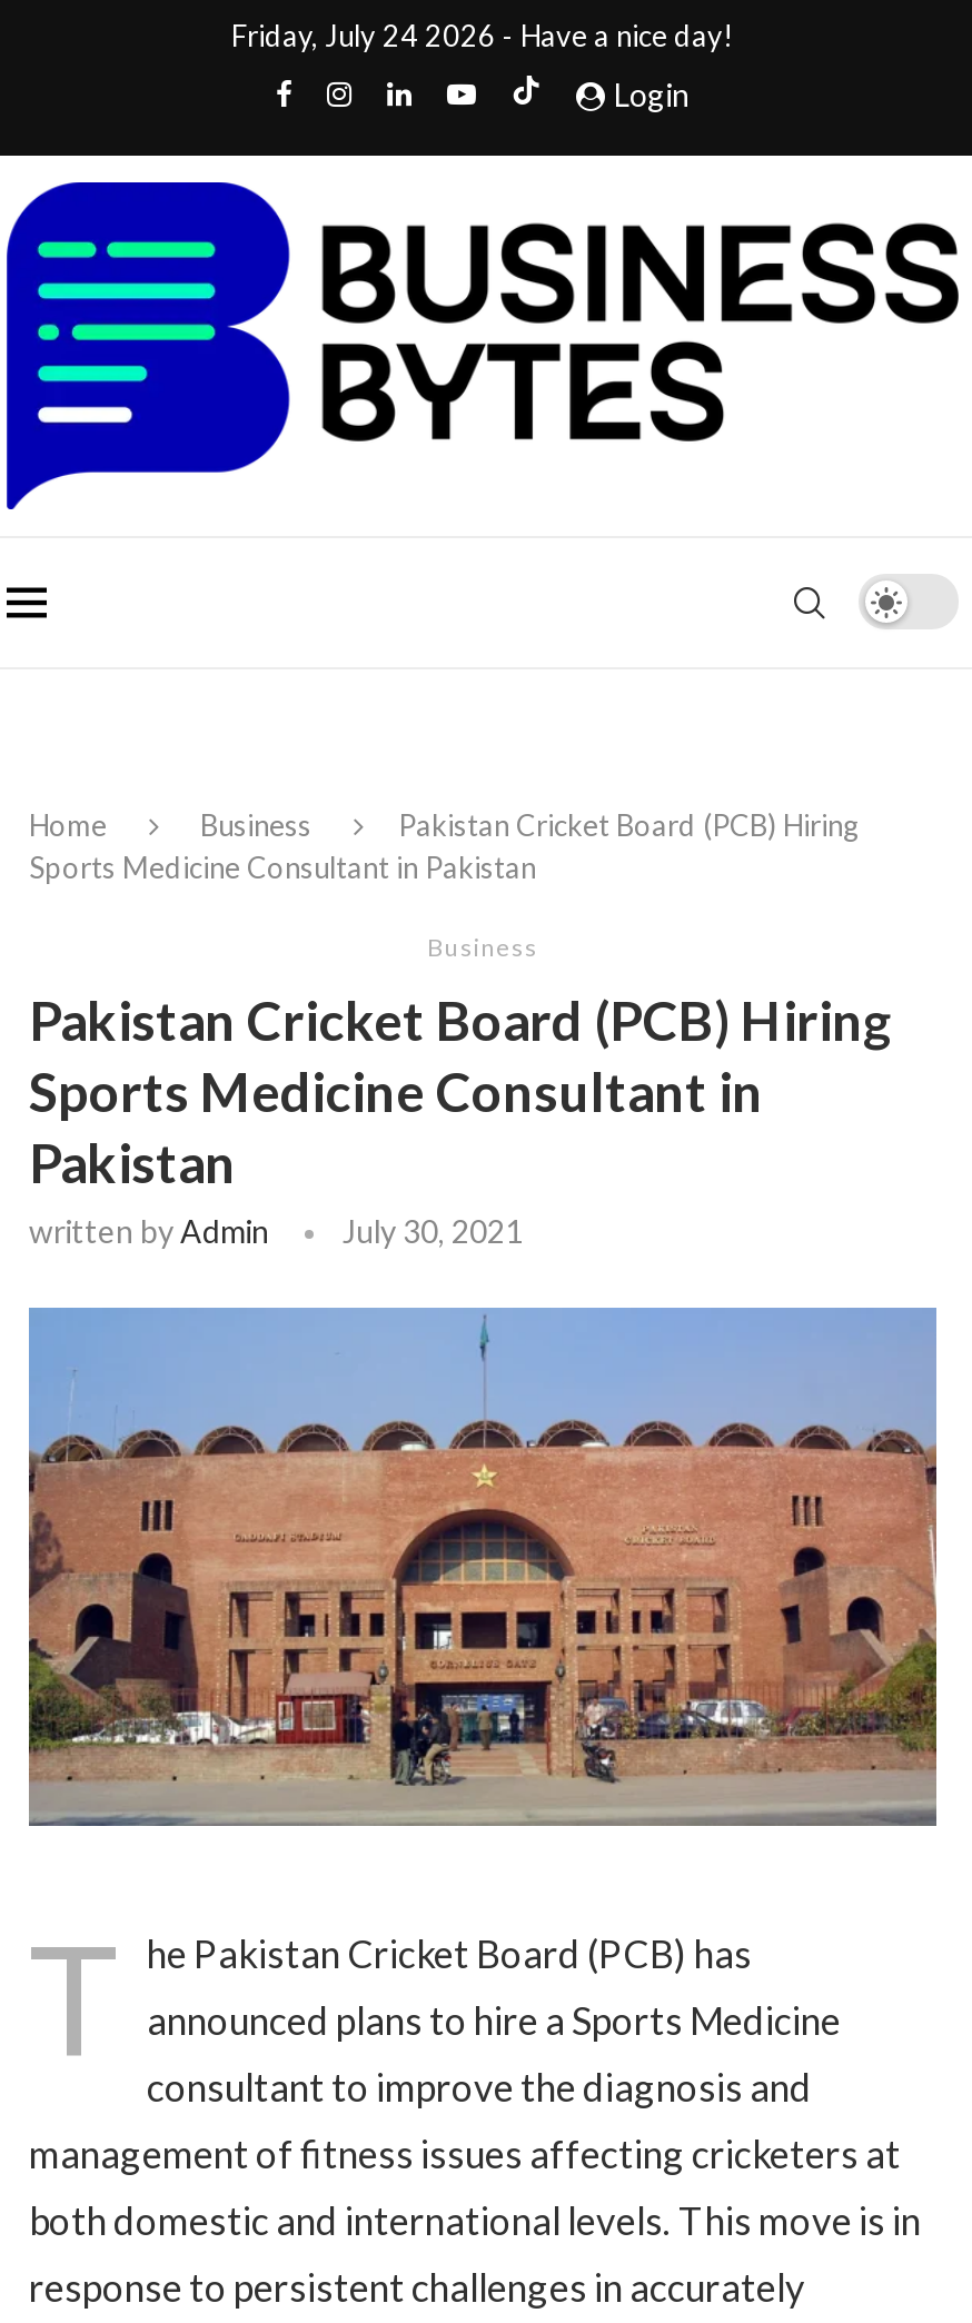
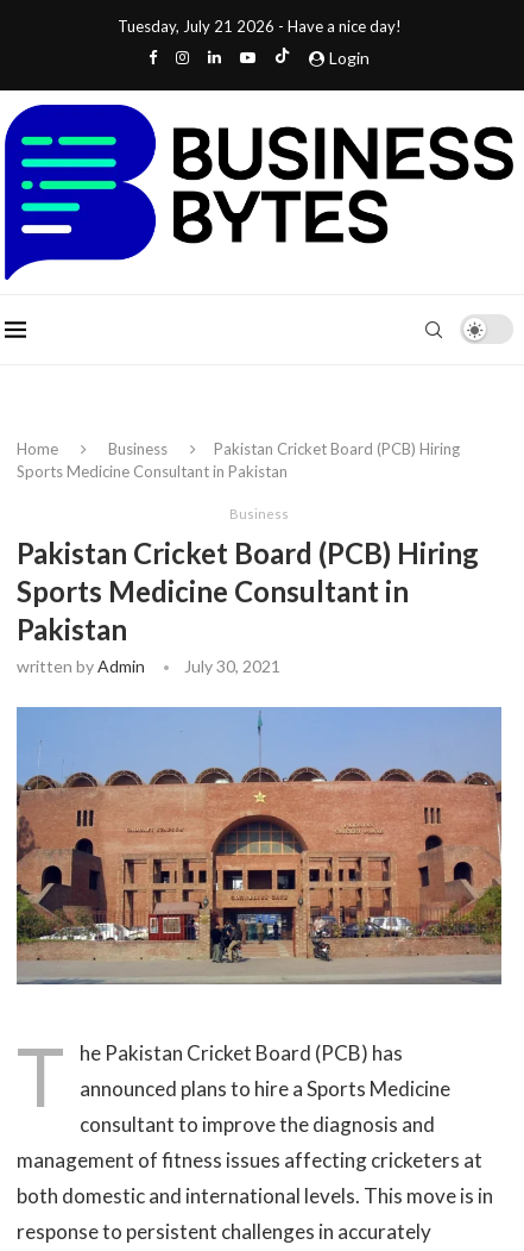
- Friday, July 24 2026 - Have a nice day!
+ Tuesday, July 21 2026 - Have a nice day!
